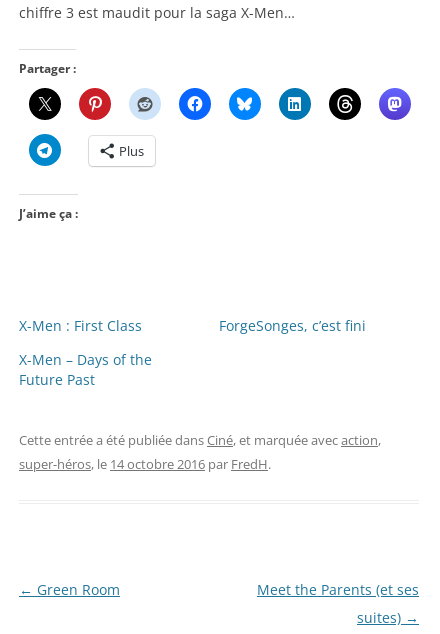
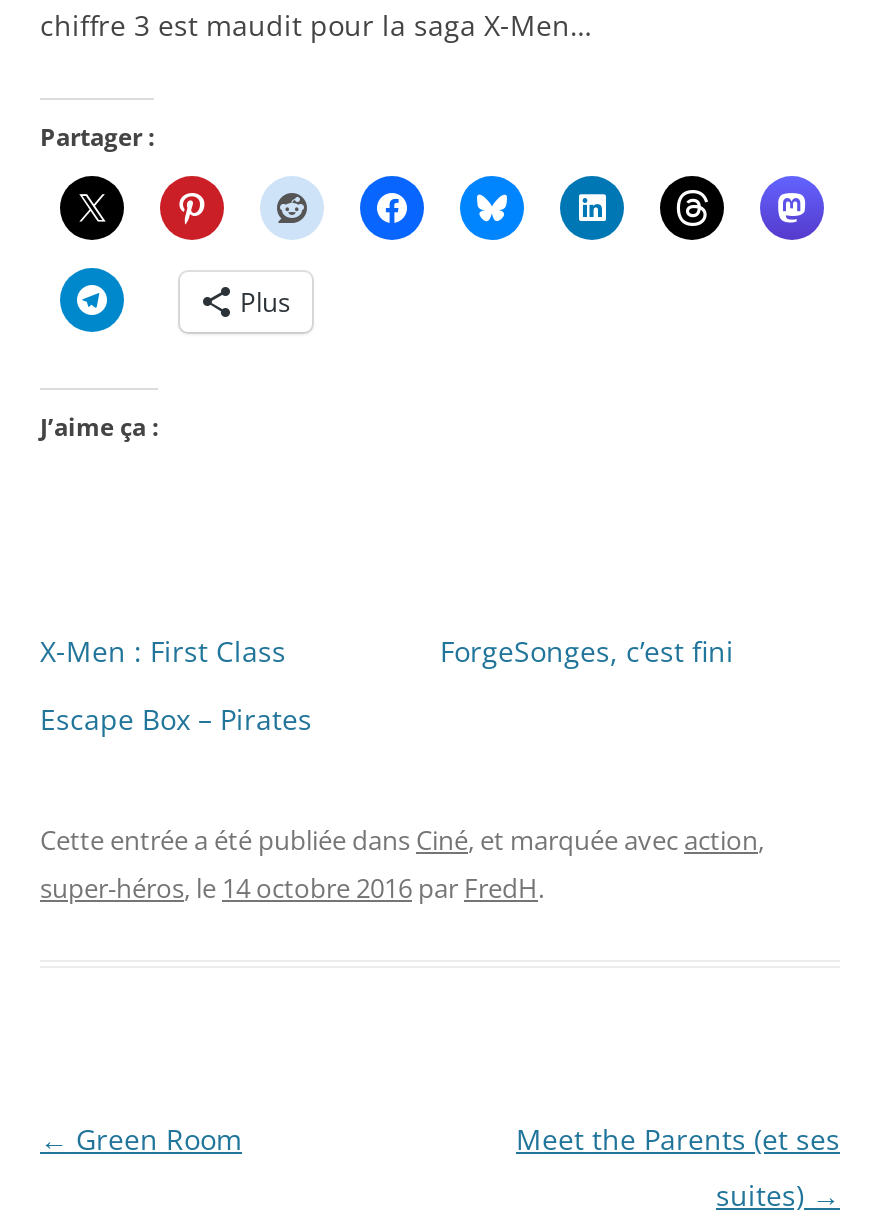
- X-Men – Days of the
- Future Past
+ Escape Box – Pirates
